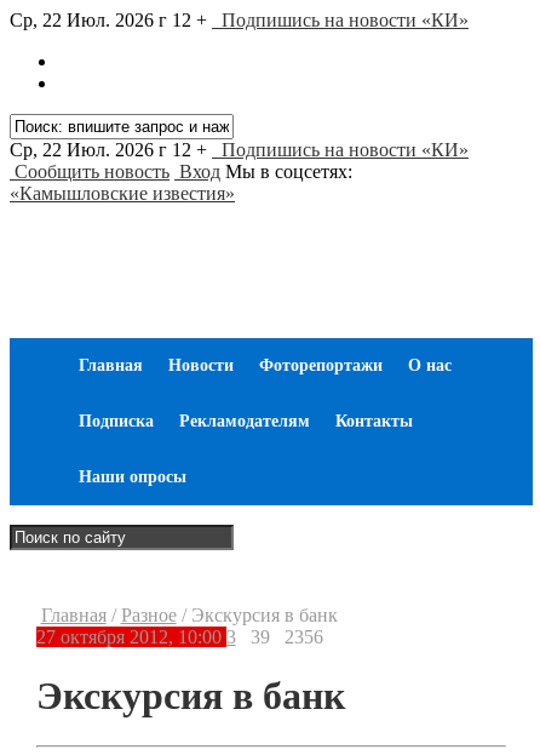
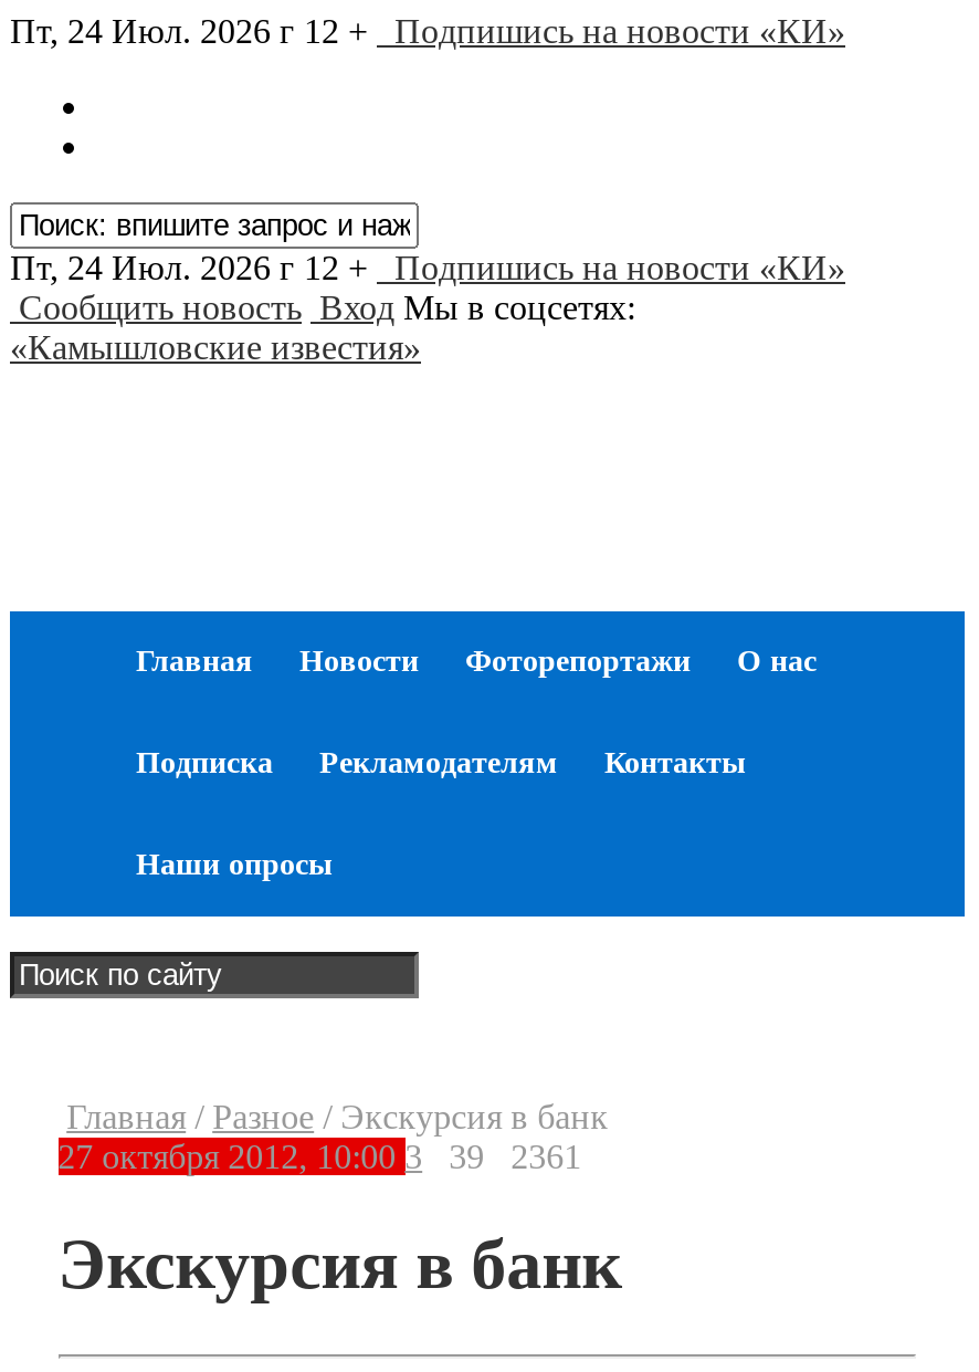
- Ср, 22 Июл. 2026 г 12 + Подпишись на новости «КИ»
+ Пт, 24 Июл. 2026 г 12 + Подпишись на новости «КИ»

- Ср, 22 Июл. 2026 г 12 + Подпишись на новости «КИ»
+ Пт, 24 Июл. 2026 г 12 + Подпишись на новости «КИ»

- 39 2356
+ 39 2361
